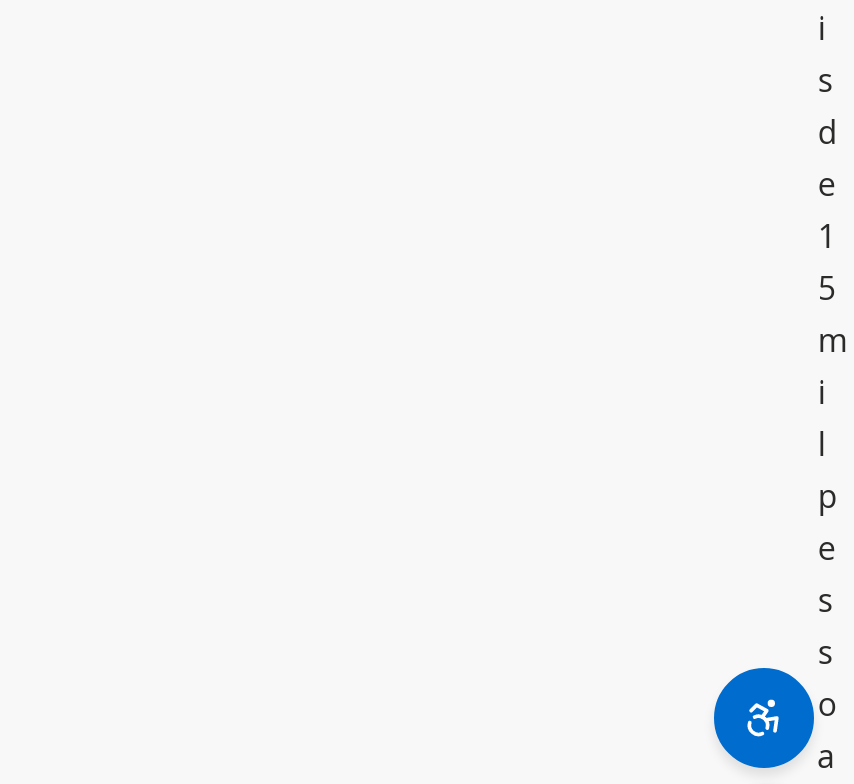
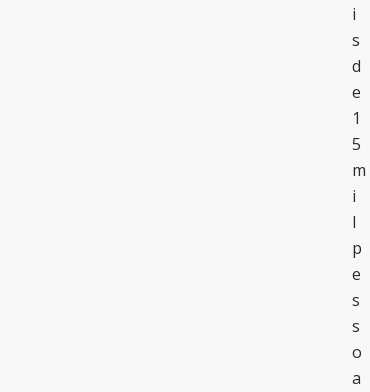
- [image]
